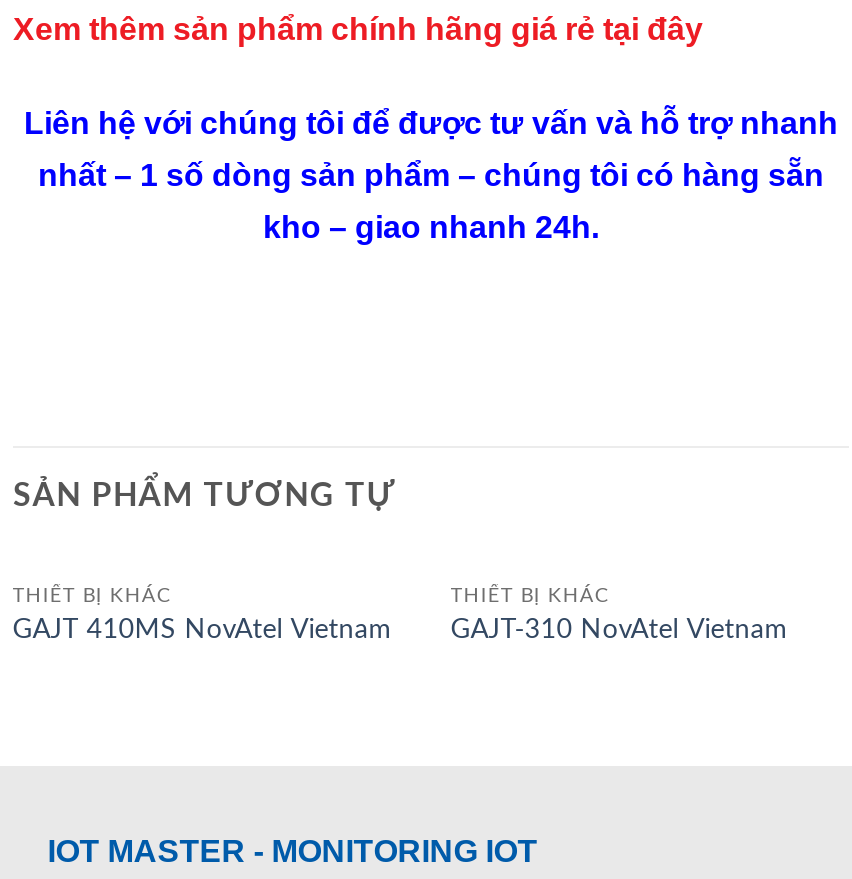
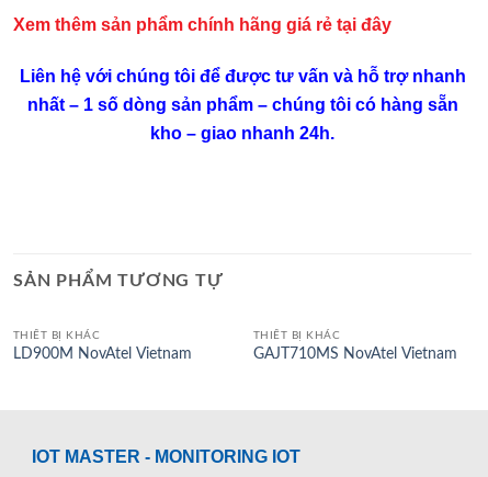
- GAJT 410MS NovAtel Vietnam
+ LD900M NovAtel Vietnam

- GAJT-310 NovAtel Vietnam
+ GAJT710MS NovAtel Vietnam
